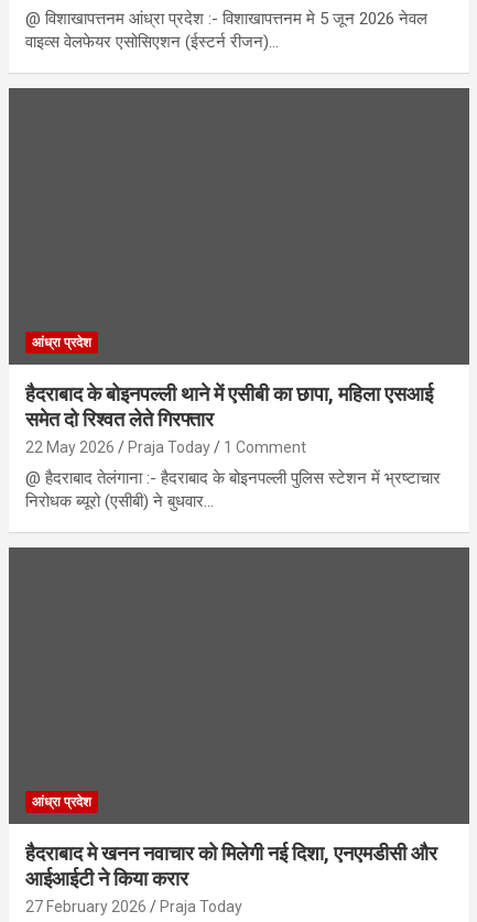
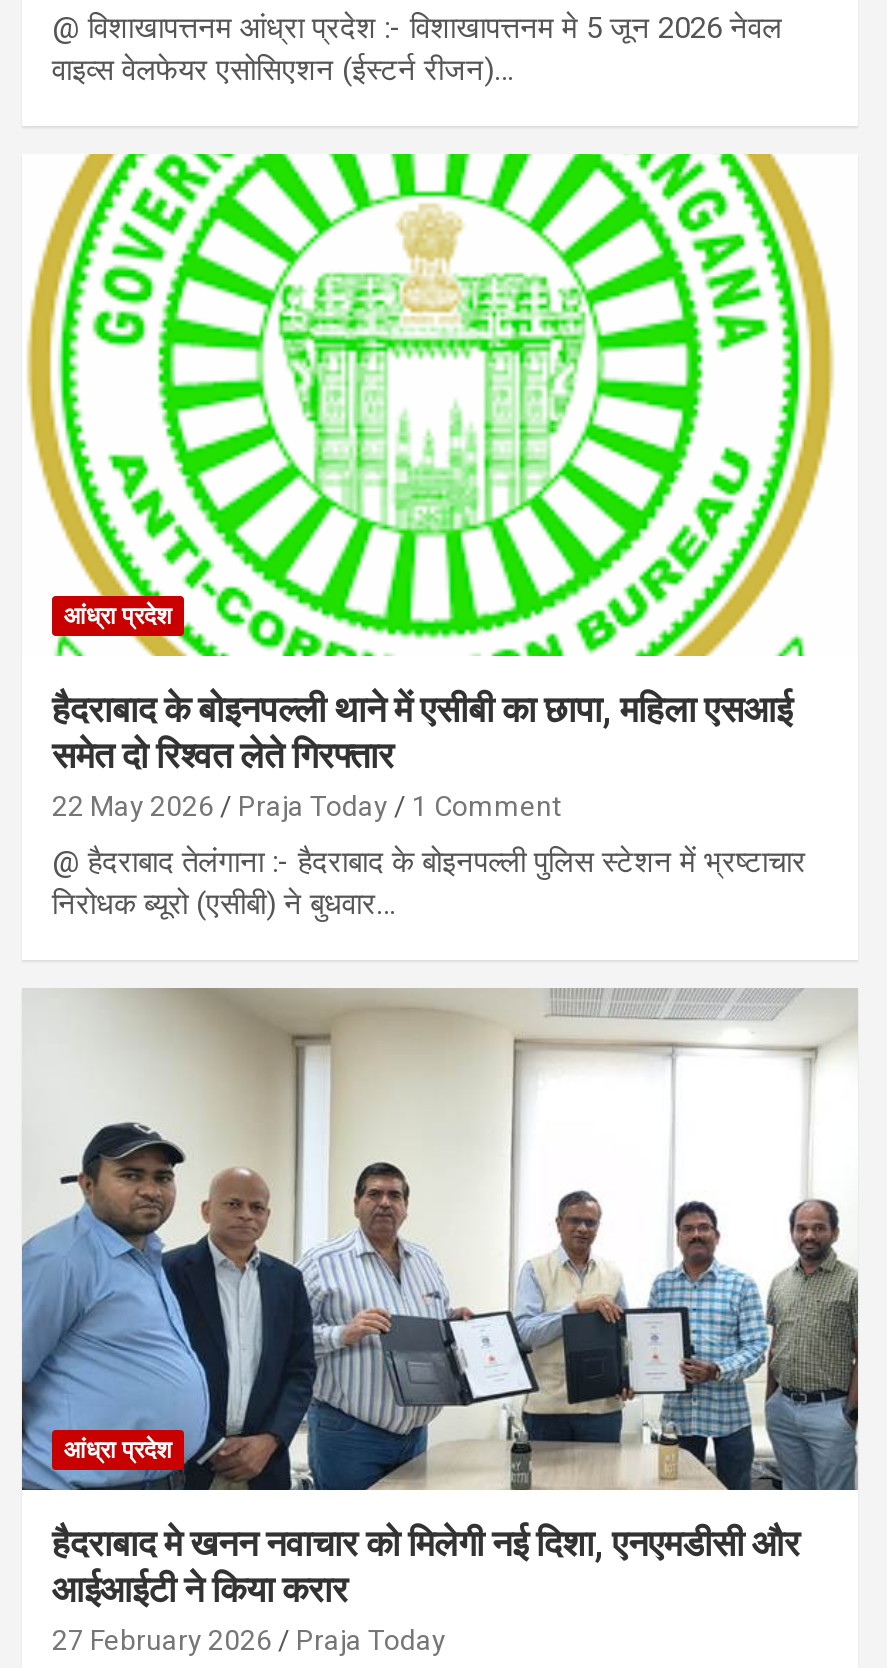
+ [image]

+ [image]
